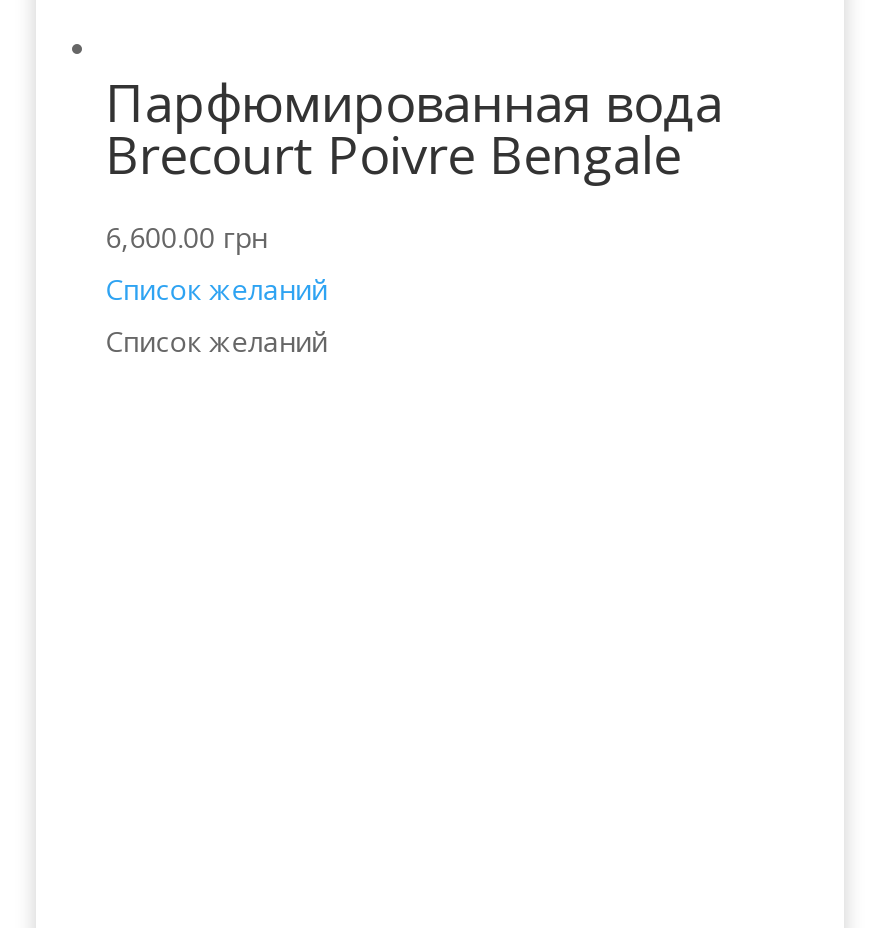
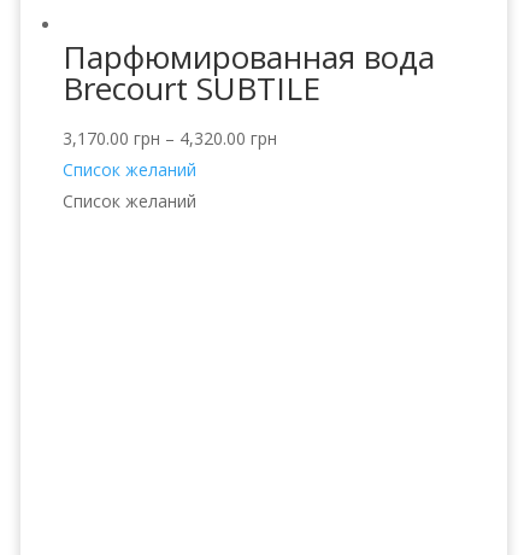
- Brecourt Poivre Bengale
- 6,600.00 грн
+ Brecourt SUBTILE
+ 3,170.00 грн – 4,320.00 грн
